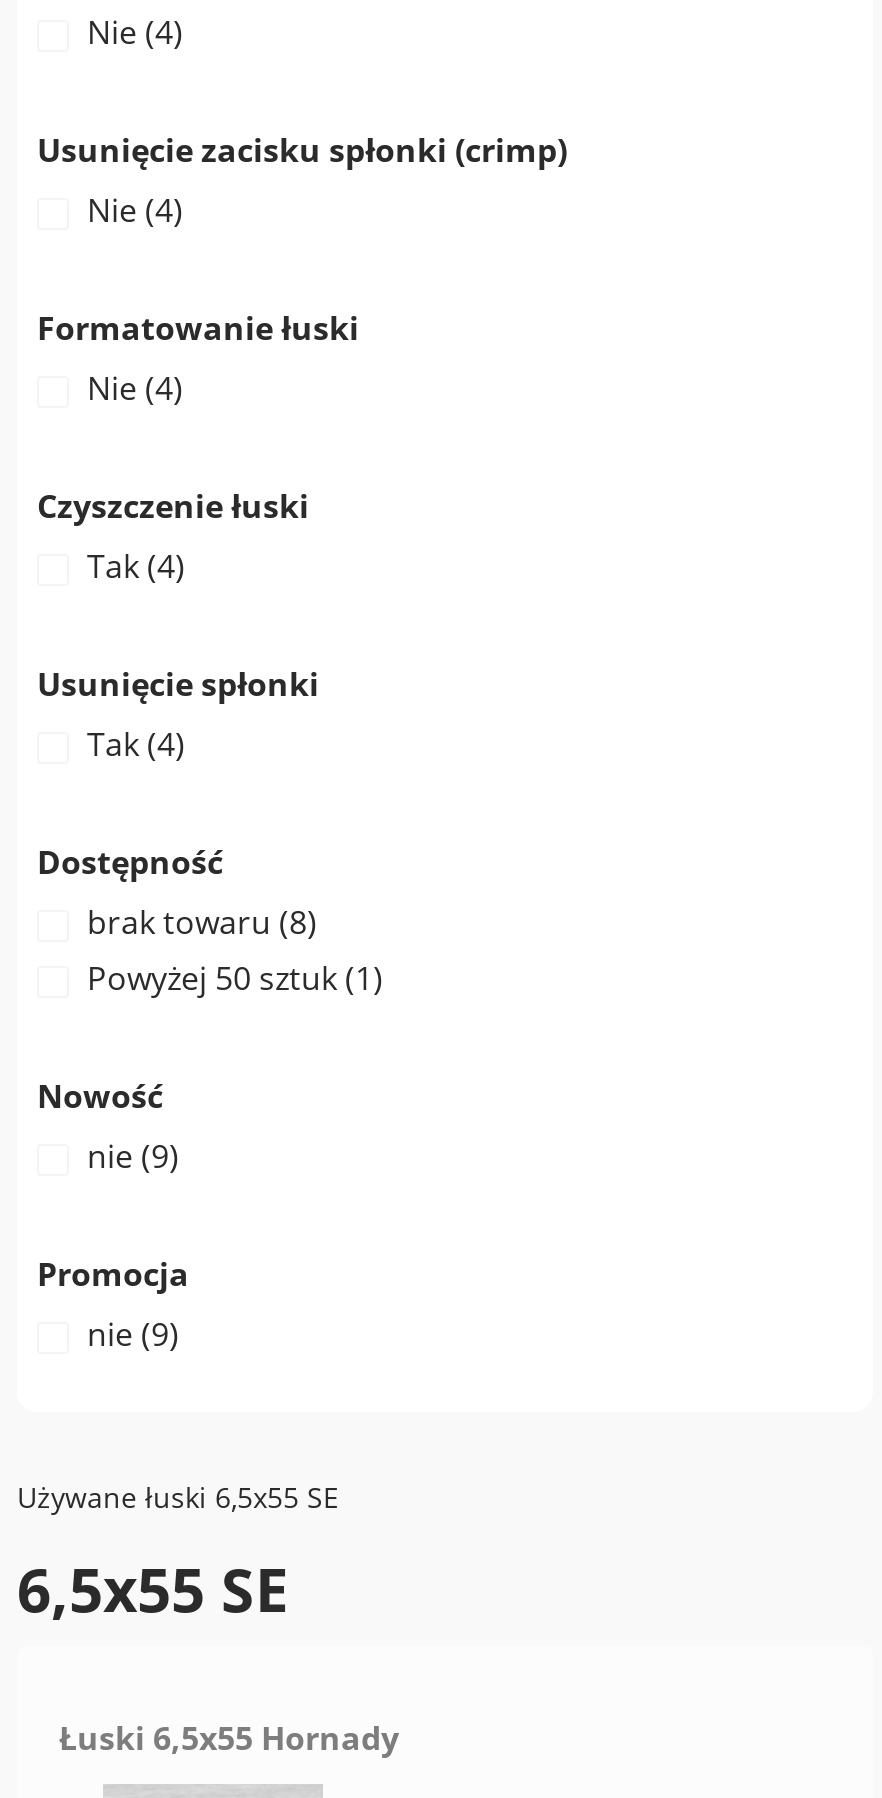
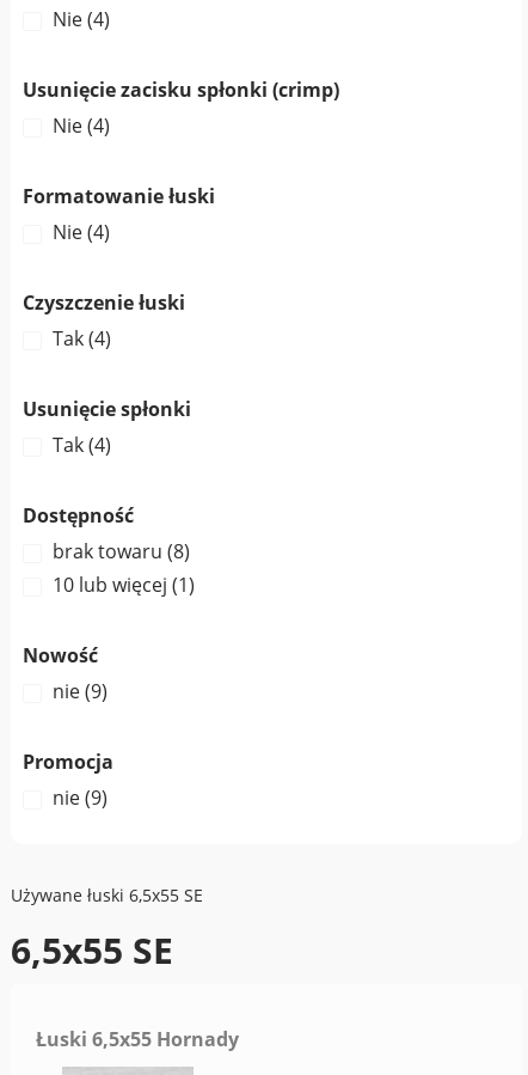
- Powyżej 50 sztuk (1)
+ 10 lub więcej (1)
